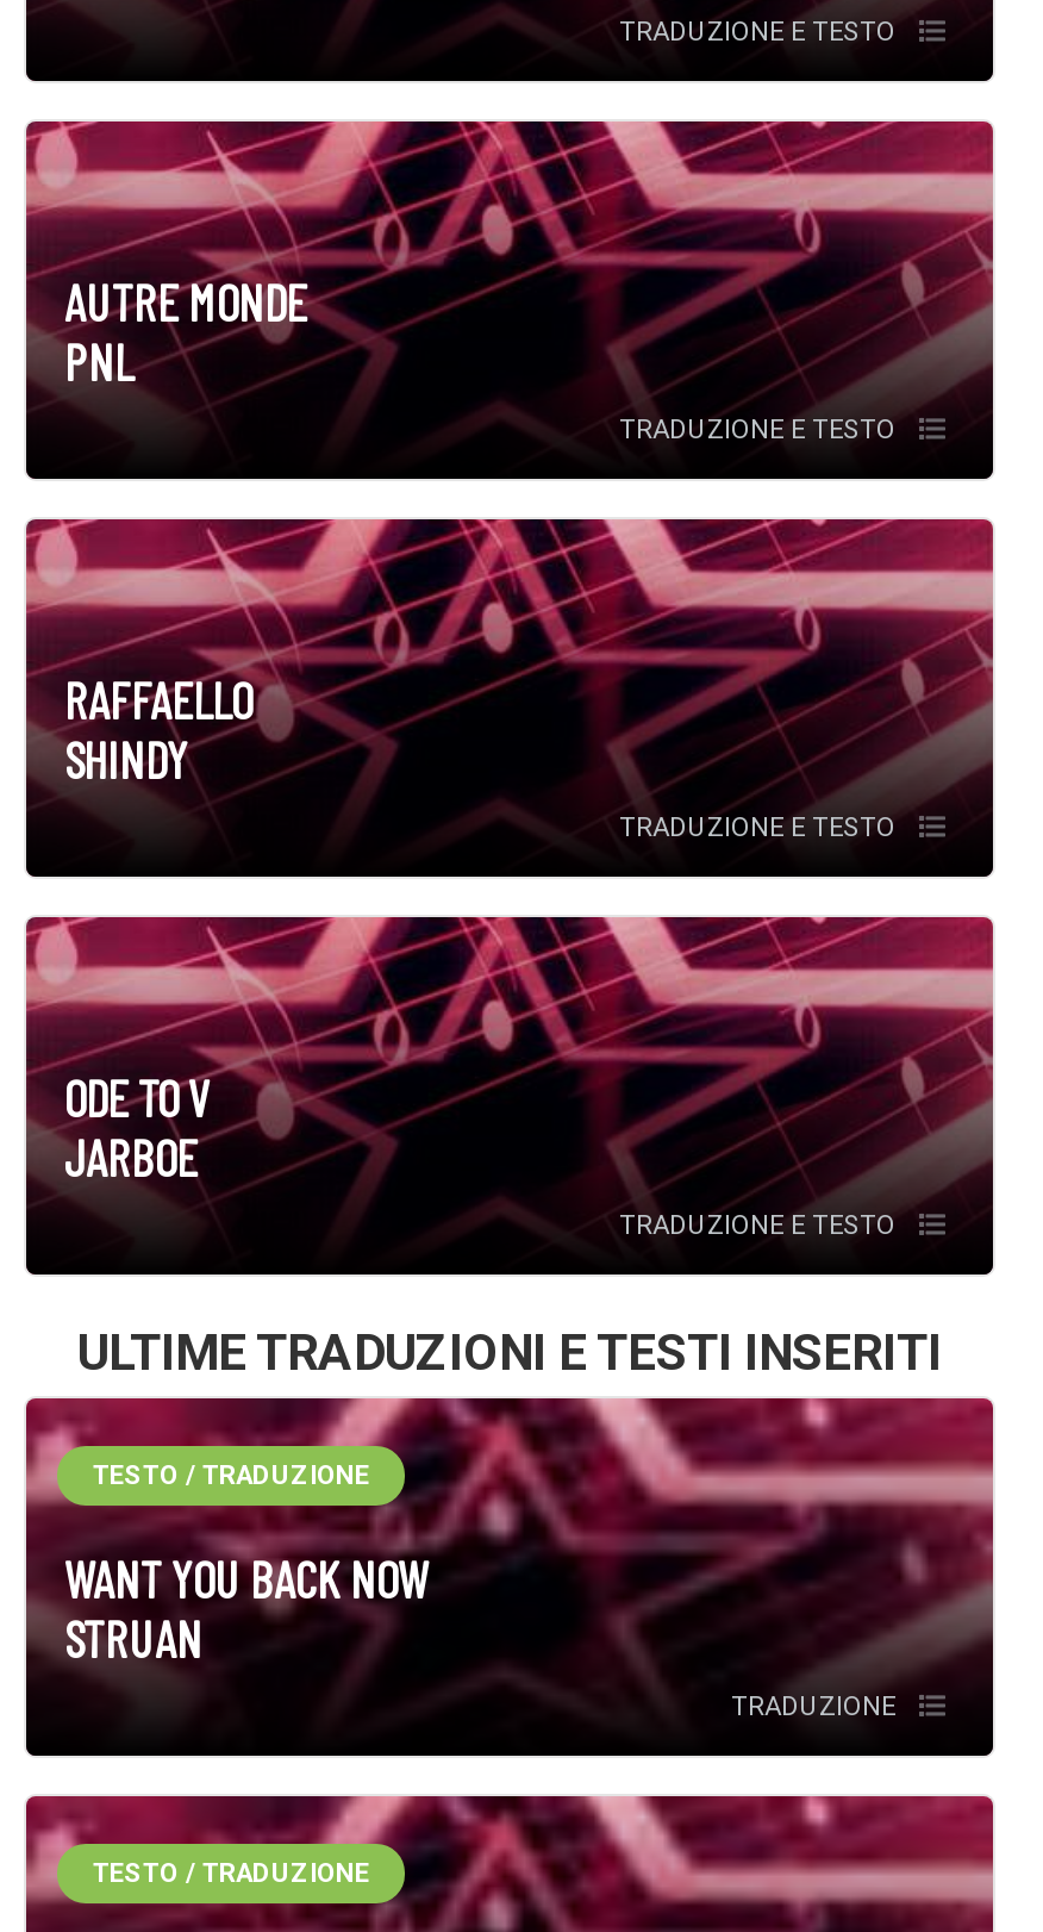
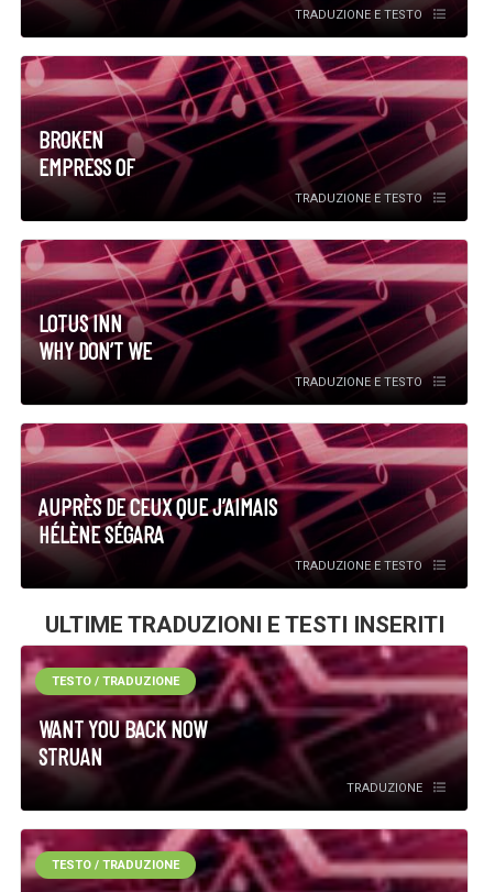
- AUTRE MONDE
- PNL
+ BROKEN
+ EMPRESS OF

- RAFFAELLO
- SHINDY
+ LOTUS INN
+ WHY DON’T WE

- ODE TO V
- JARBOE
+ AUPRÈS DE CEUX QUE J’AIMAIS
+ HÉLÈNE SÉGARA
